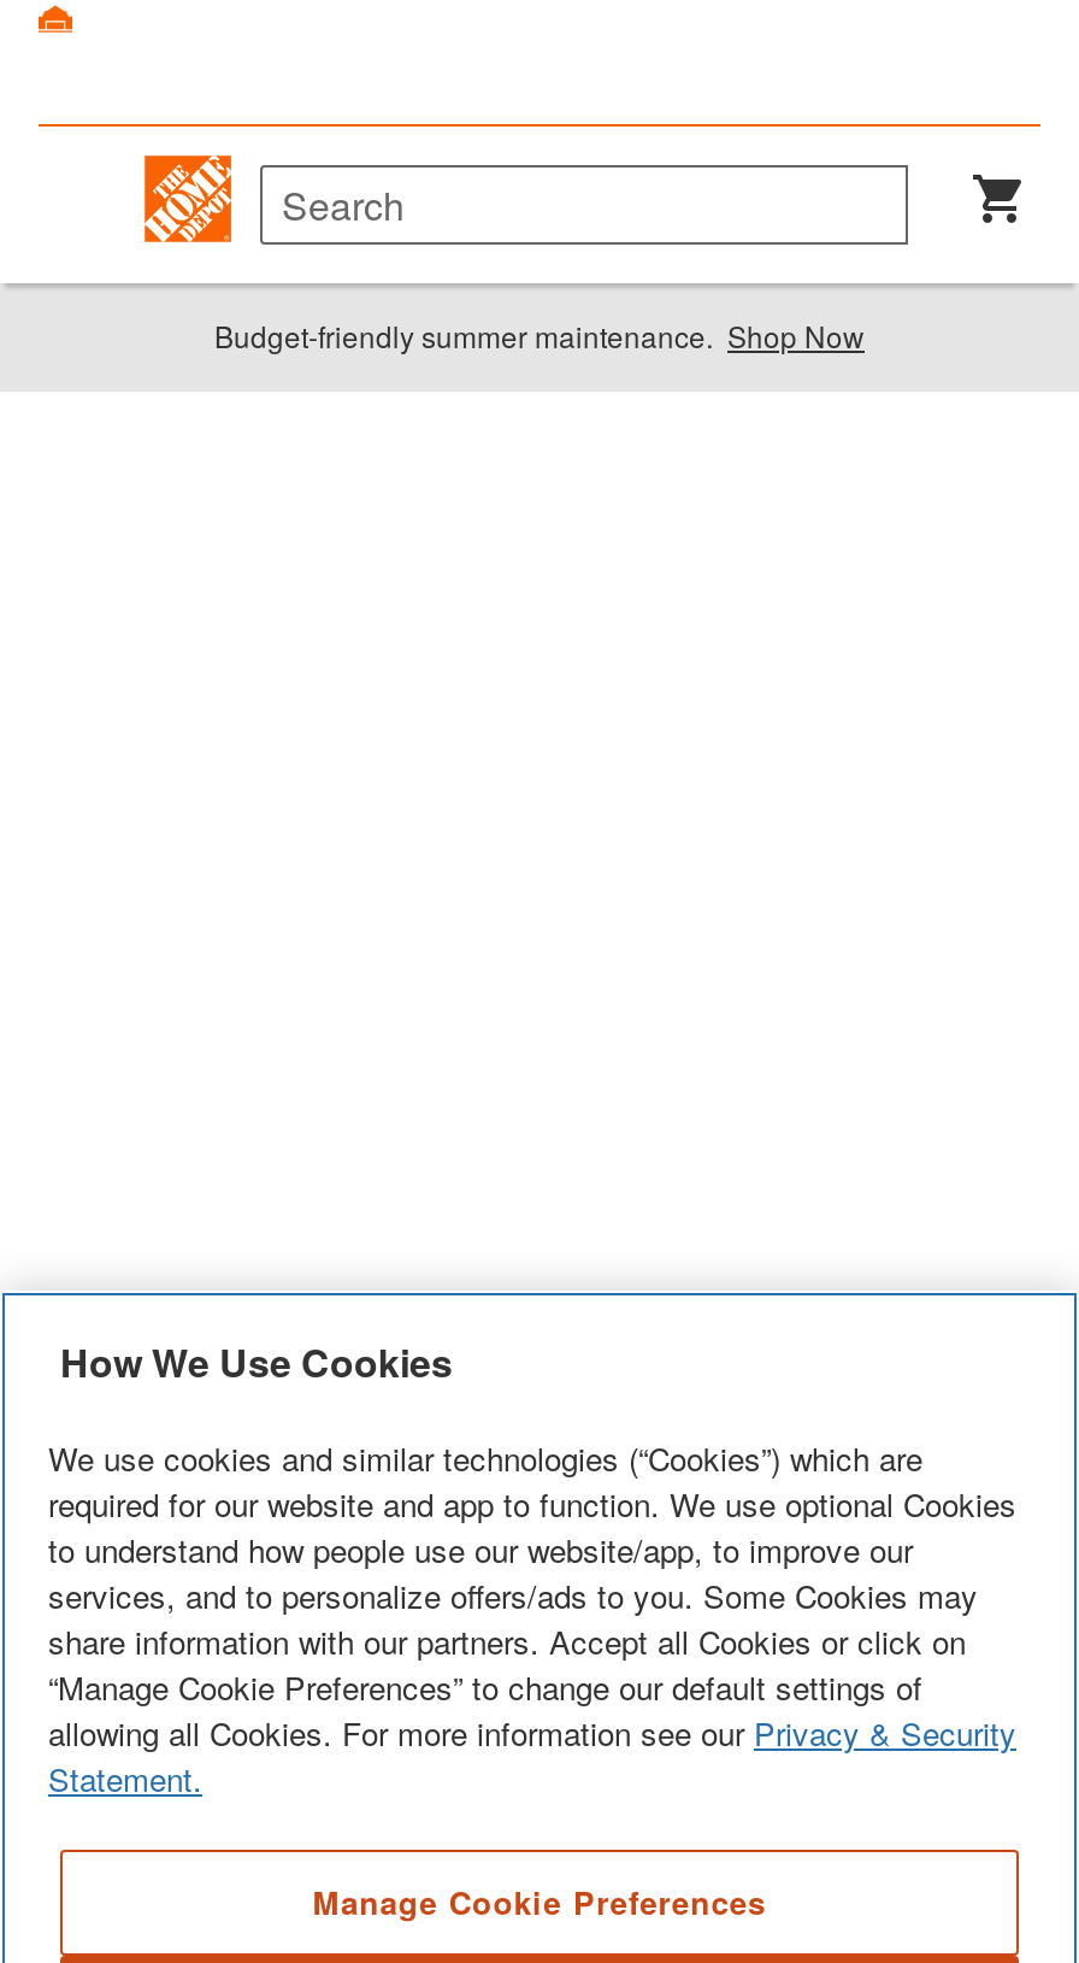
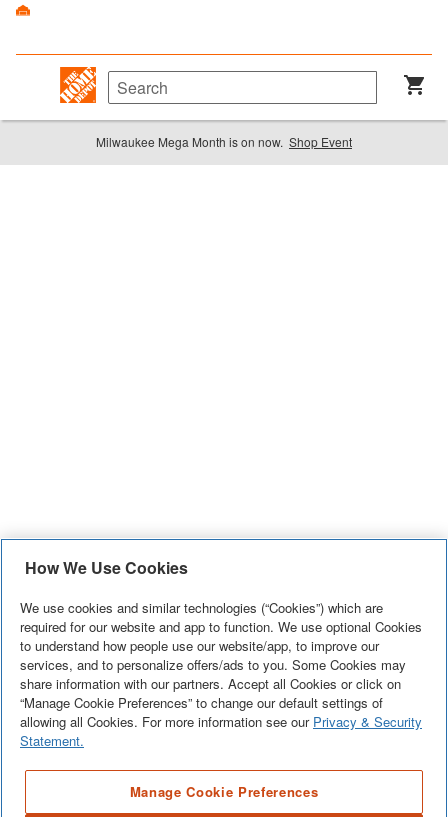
- Budget-friendly summer maintenance. Shop Now
+ Milwaukee Mega Month is on now. Shop Event
